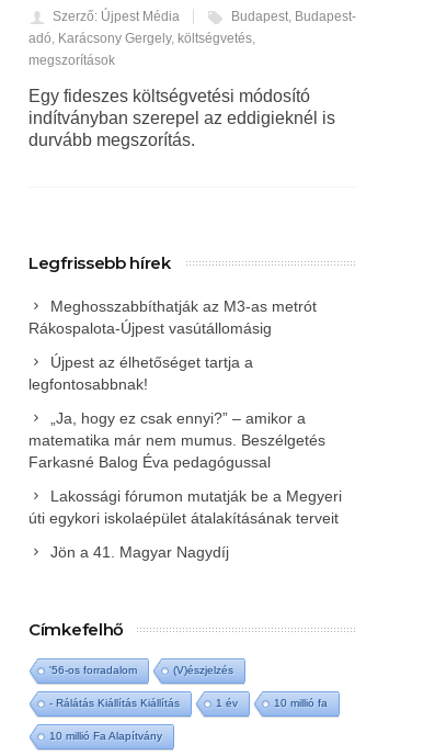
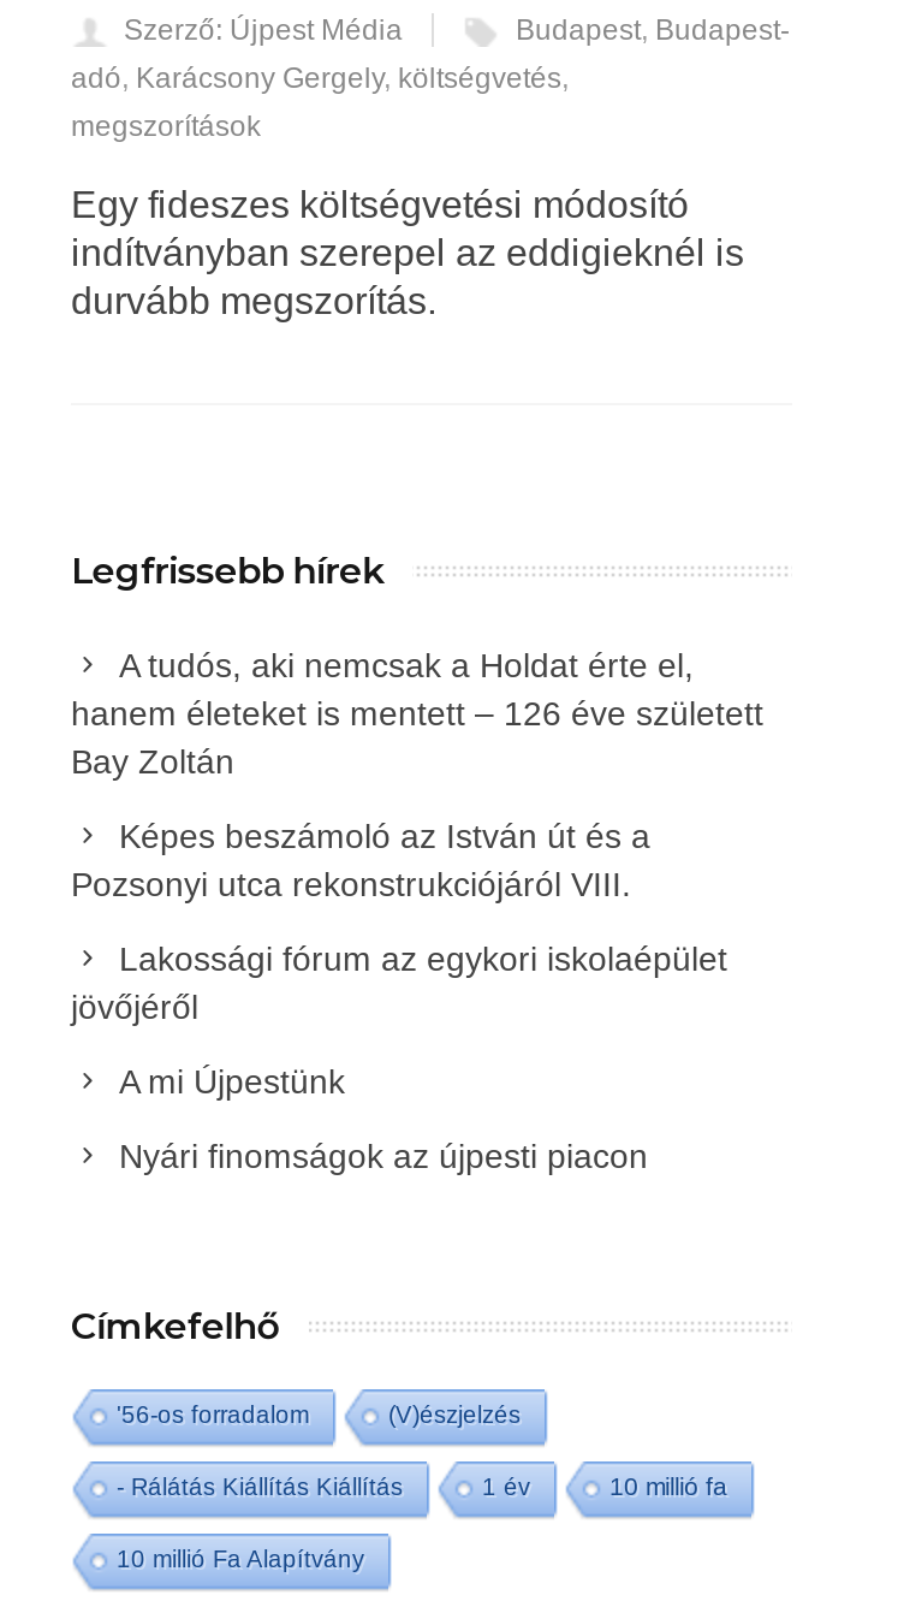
- Meghosszabbíthatják az M3-as metrót
- Rákospalota-Újpest vasútállomásig
+ A tudós, aki nemcsak a Holdat érte el,
+ hanem életeket is mentett – 126 éve született
+ Bay Zoltán

- Újpest az élhetőséget tartja a
- legfontosabbnak!
+ Képes beszámoló az István út és a
+ Pozsonyi utca rekonstrukciójáról VIII.

- „Ja, hogy ez csak ennyi?” – amikor a
- matematika már nem mumus. Beszélgetés
- Farkasné Balog Éva pedagógussal
+ Lakossági fórum az egykori iskolaépület
+ jövőjéről

- Lakossági fórumon mutatják be a Megyeri
- úti egykori iskolaépület átalakításának terveit
+ A mi Újpestünk

- Jön a 41. Magyar Nagydíj
+ Nyári finomságok az újpesti piacon
